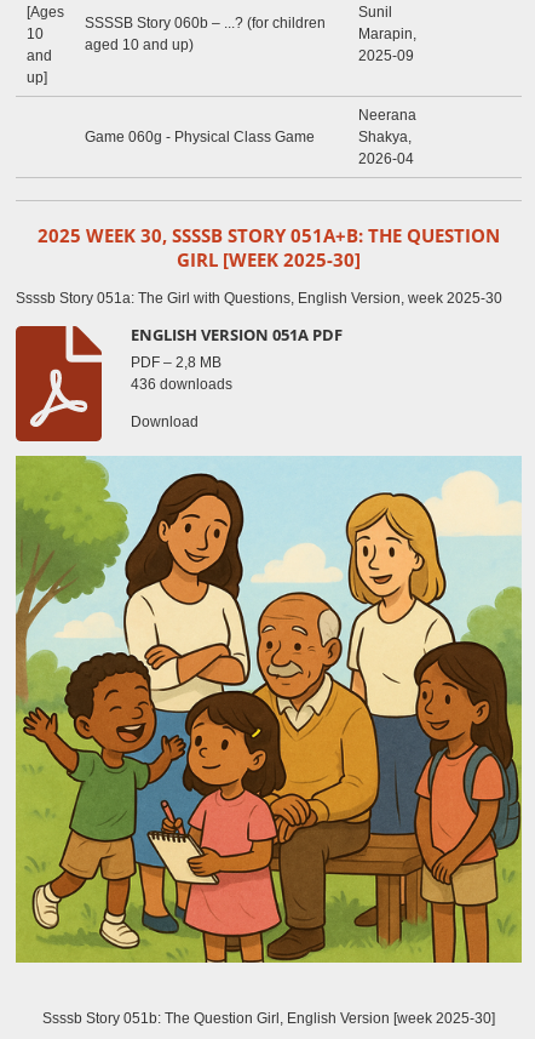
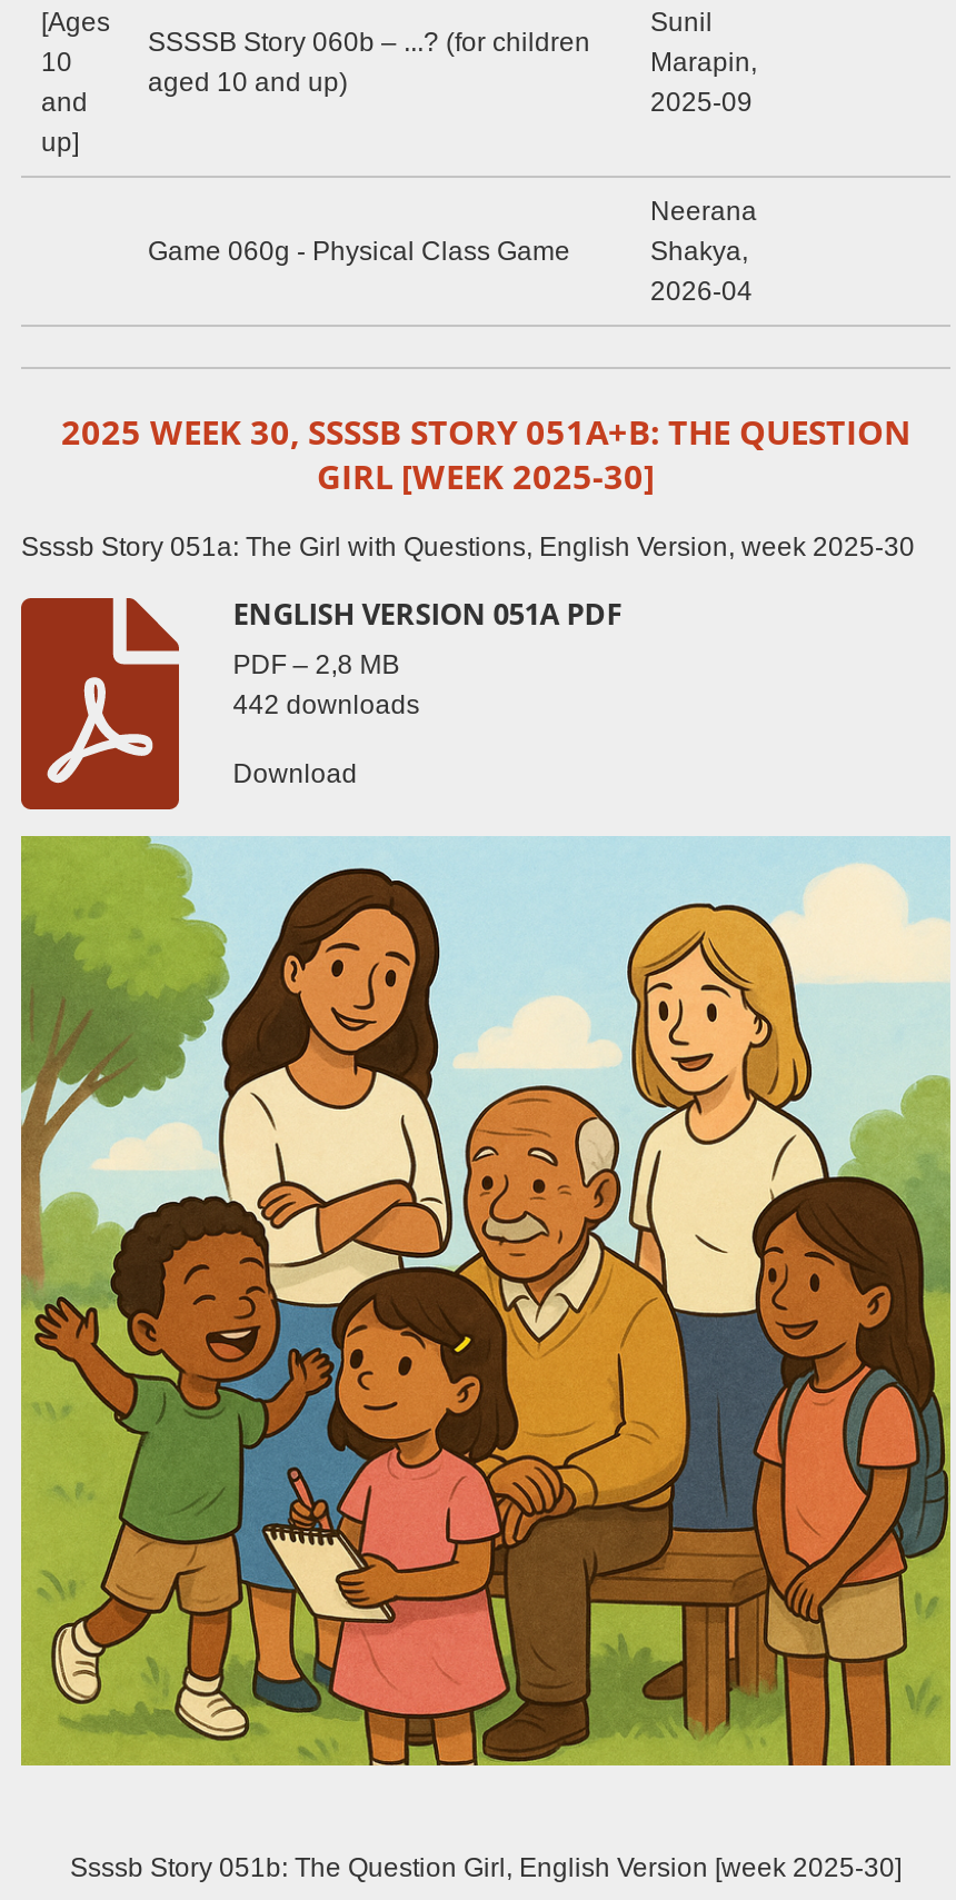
- 436 downloads
+ 442 downloads
